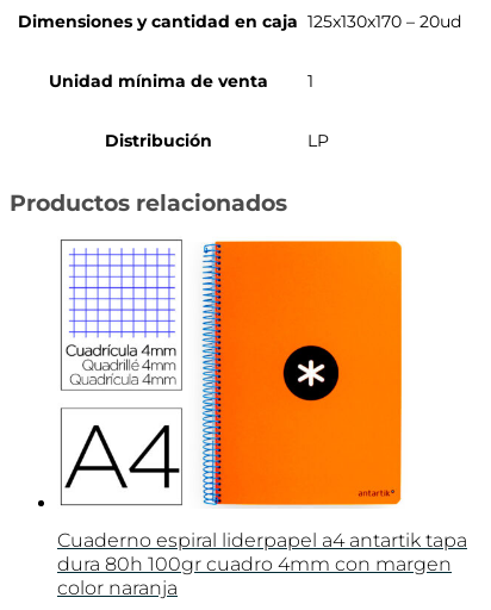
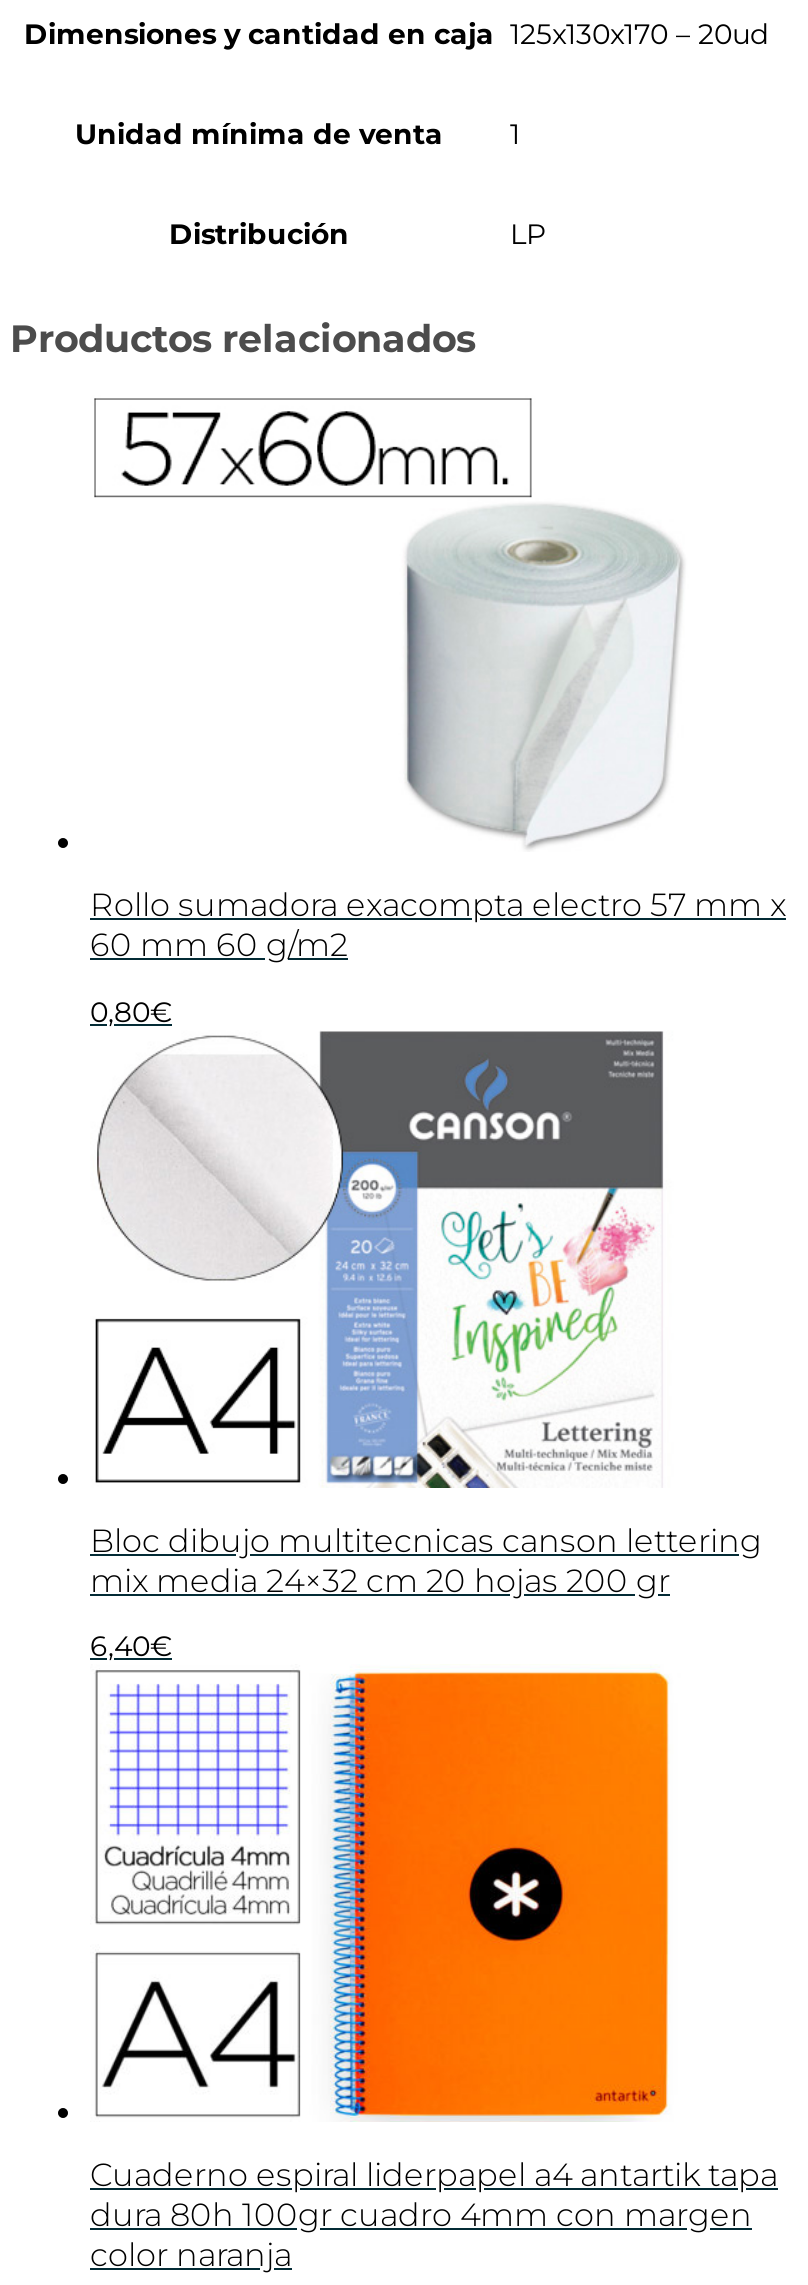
+ [image]
+ Rollo sumadora exacompta electro 57 mm x
+ 60 mm 60 g/m2
+ 0,80€

+ [image]
+ Bloc dibujo multitecnicas canson lettering
+ mix media 24×32 cm 20 hojas 200 gr
+ 6,40€
